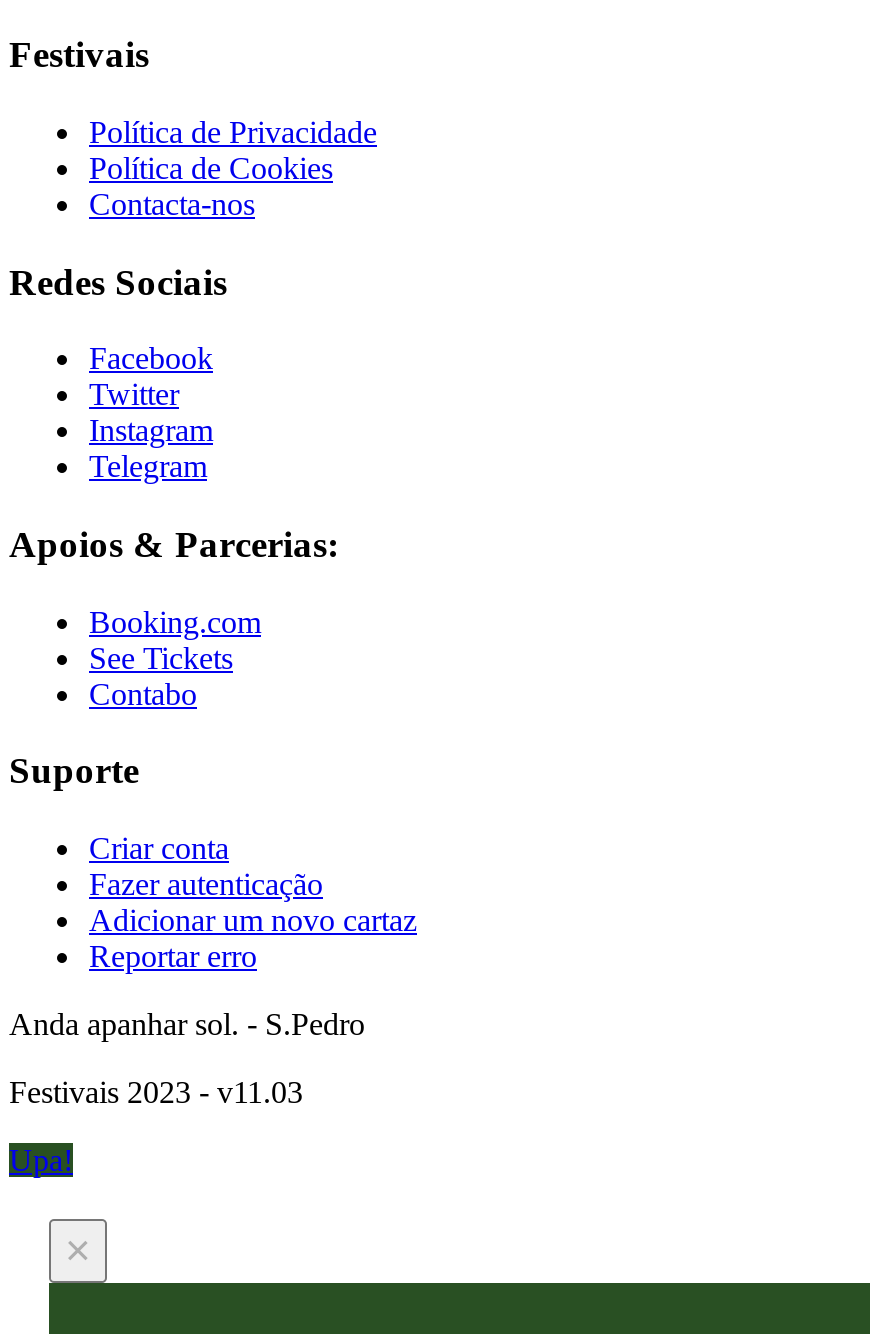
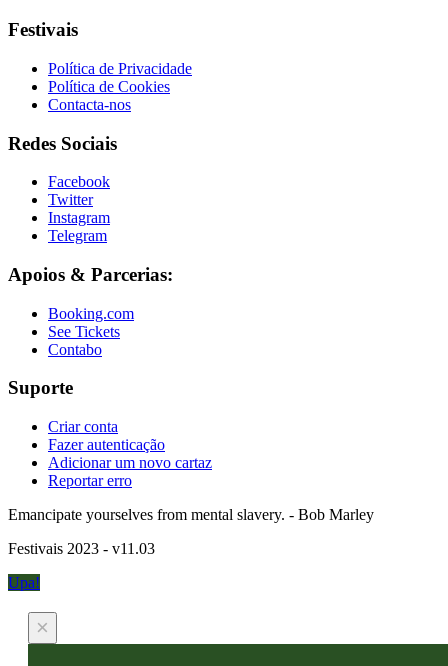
- Anda apanhar sol. - S.Pedro
+ Emancipate yourselves from mental slavery. - Bob Marley
